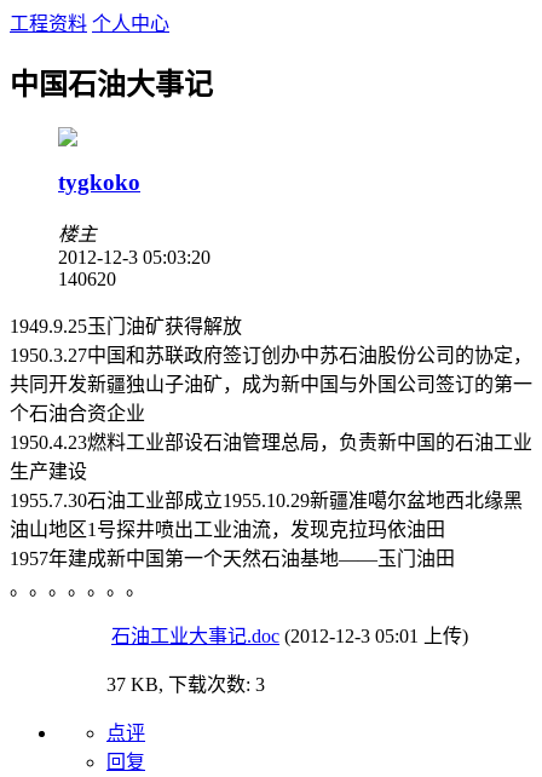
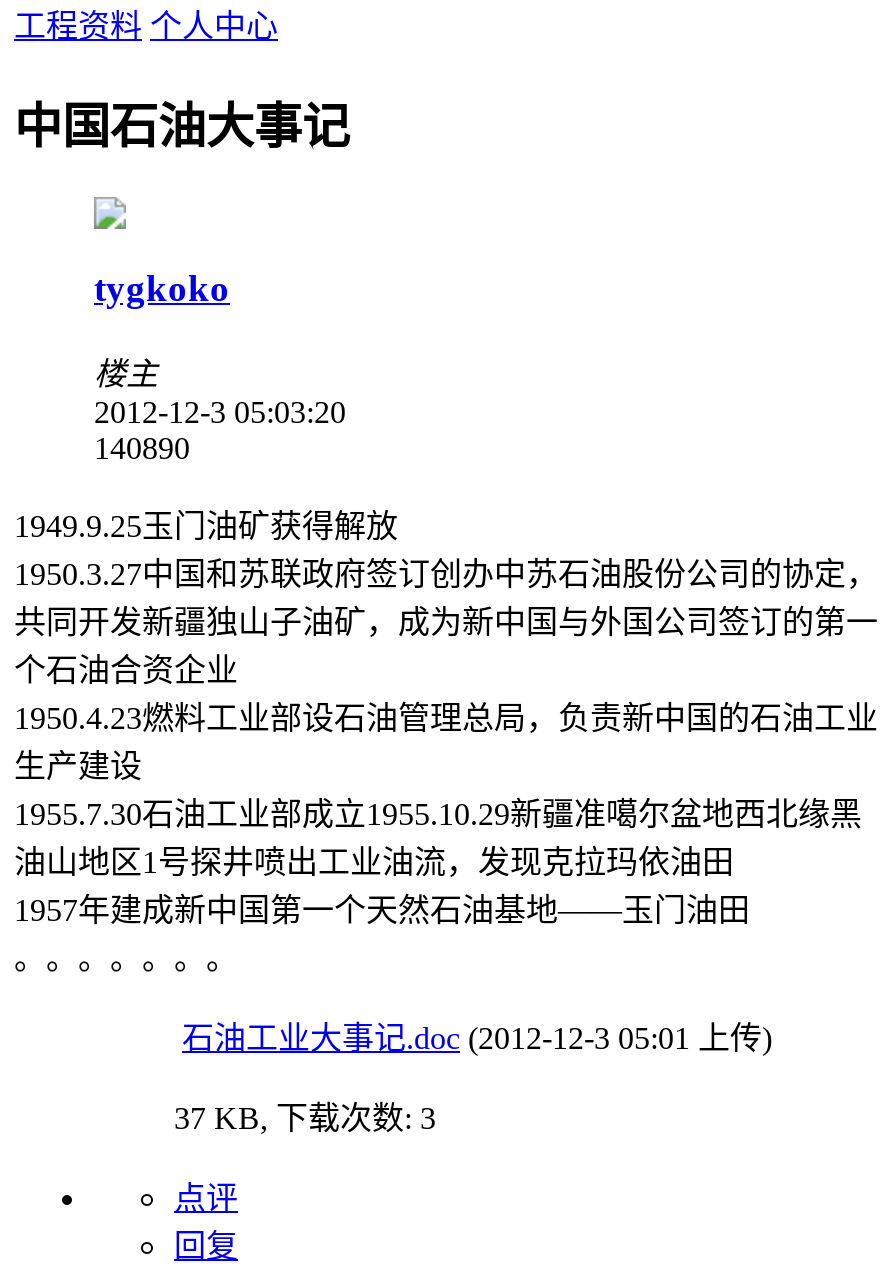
- 140620
+ 140890
